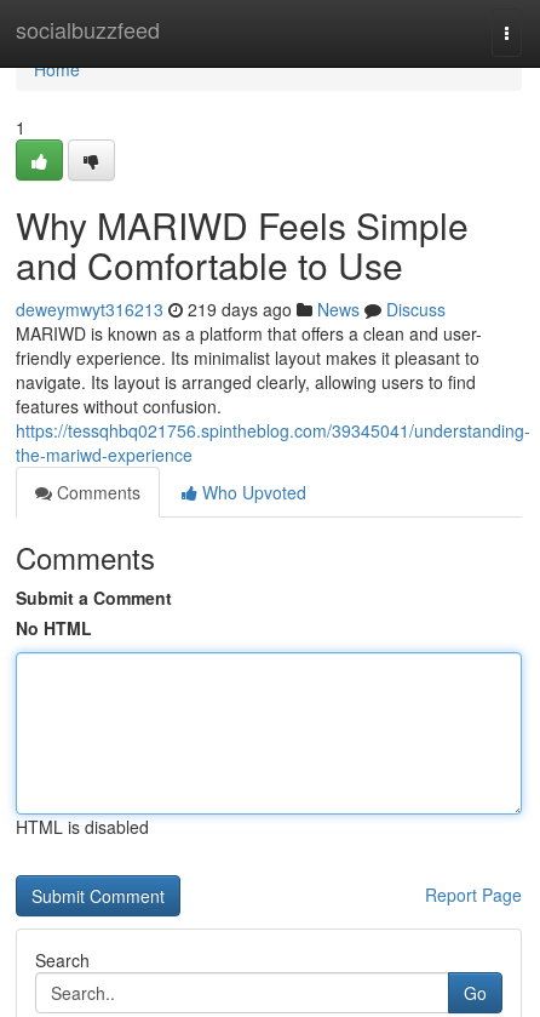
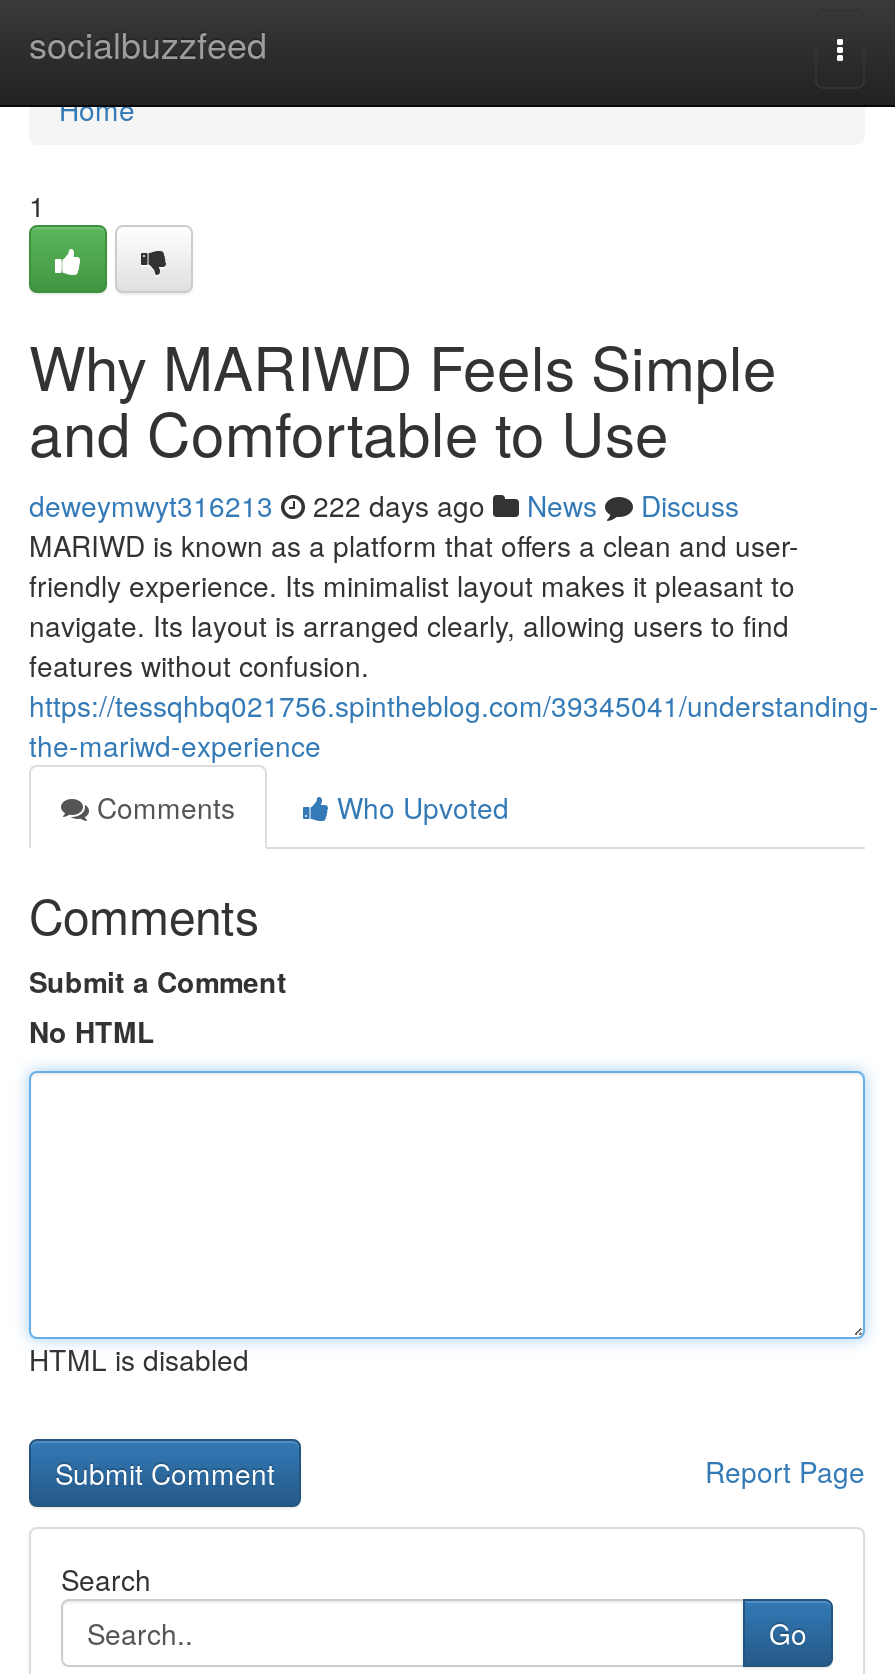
- deweymwyt316213 219 days ago News Discuss
+ deweymwyt316213 222 days ago News Discuss
